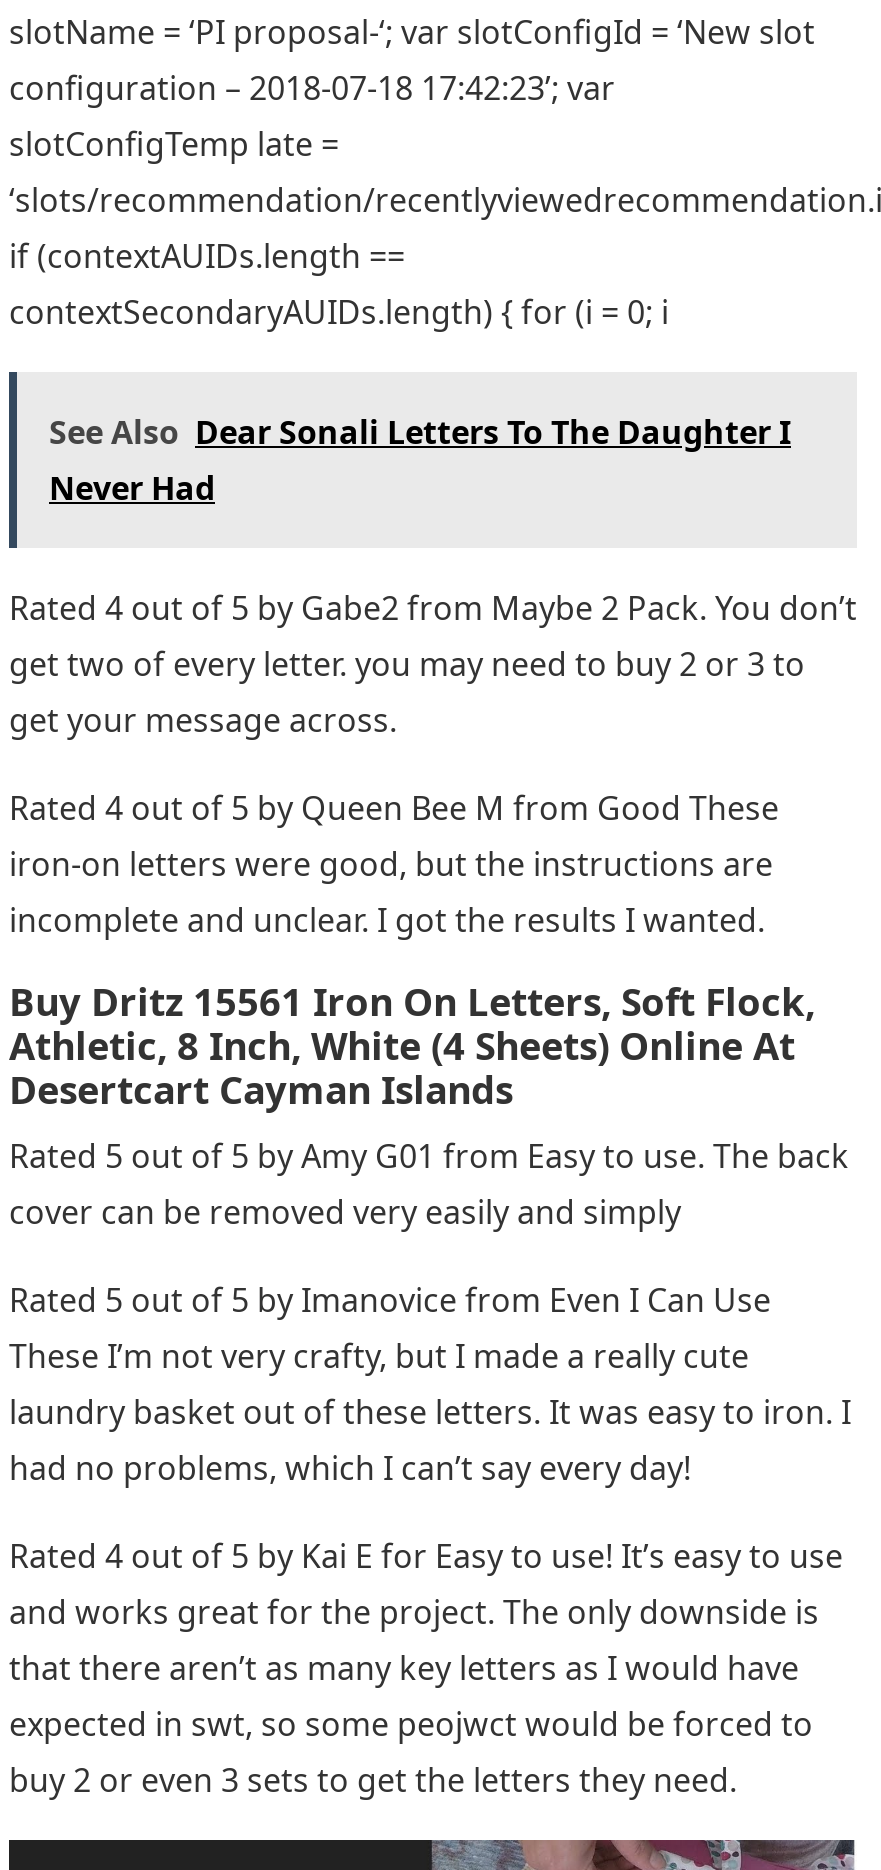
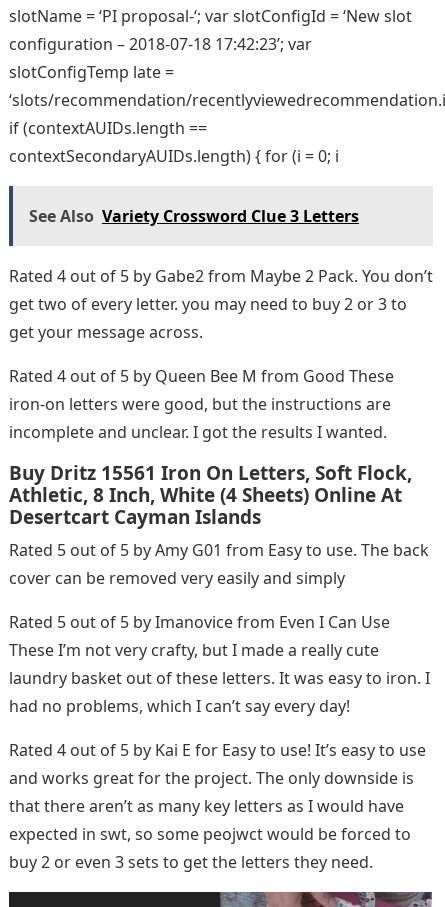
- See Also Dear Sonali Letters To The Daughter I
- Never Had
+ See Also Variety Crossword Clue 3 Letters
